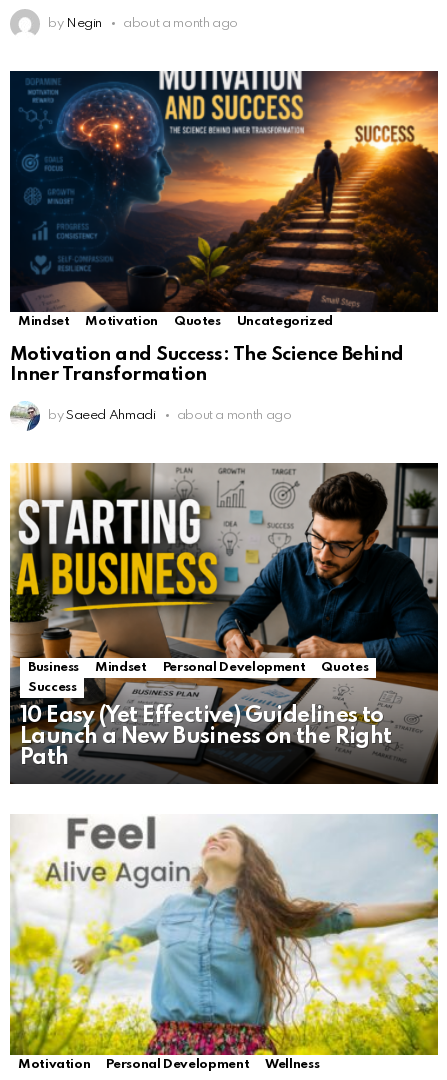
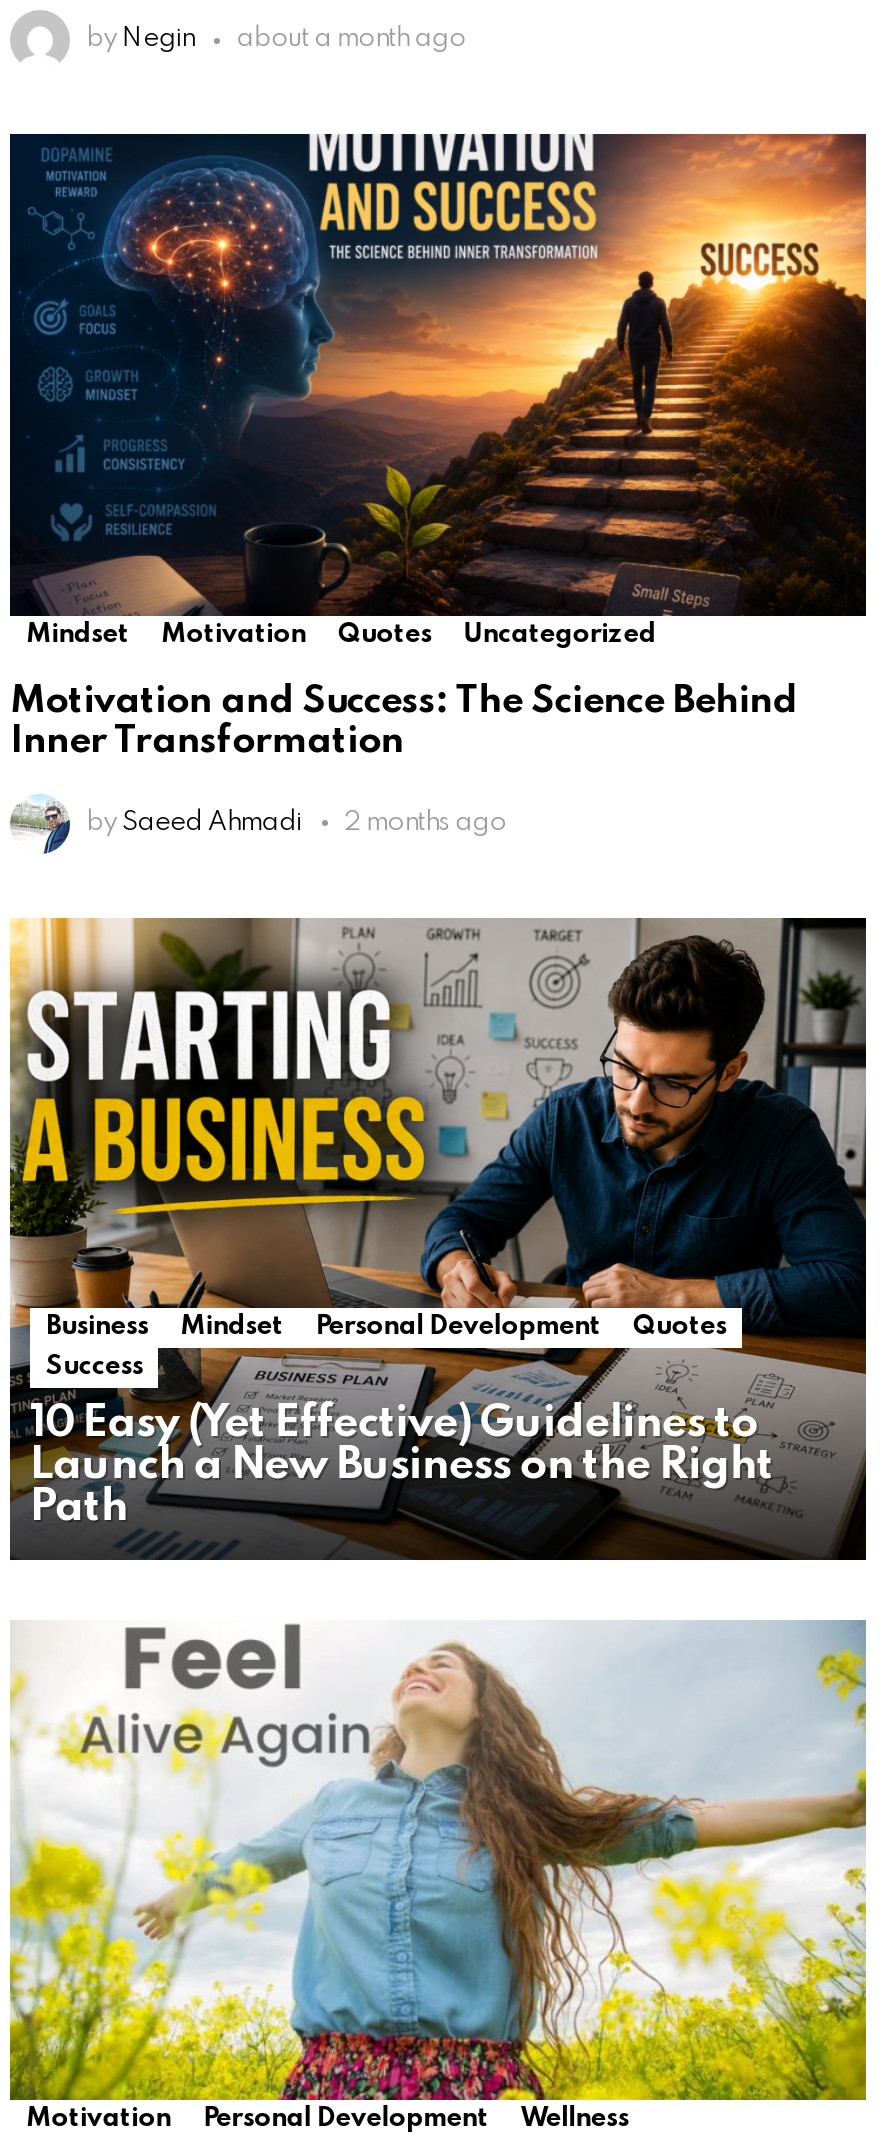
- about a month ago
+ 2 months ago
